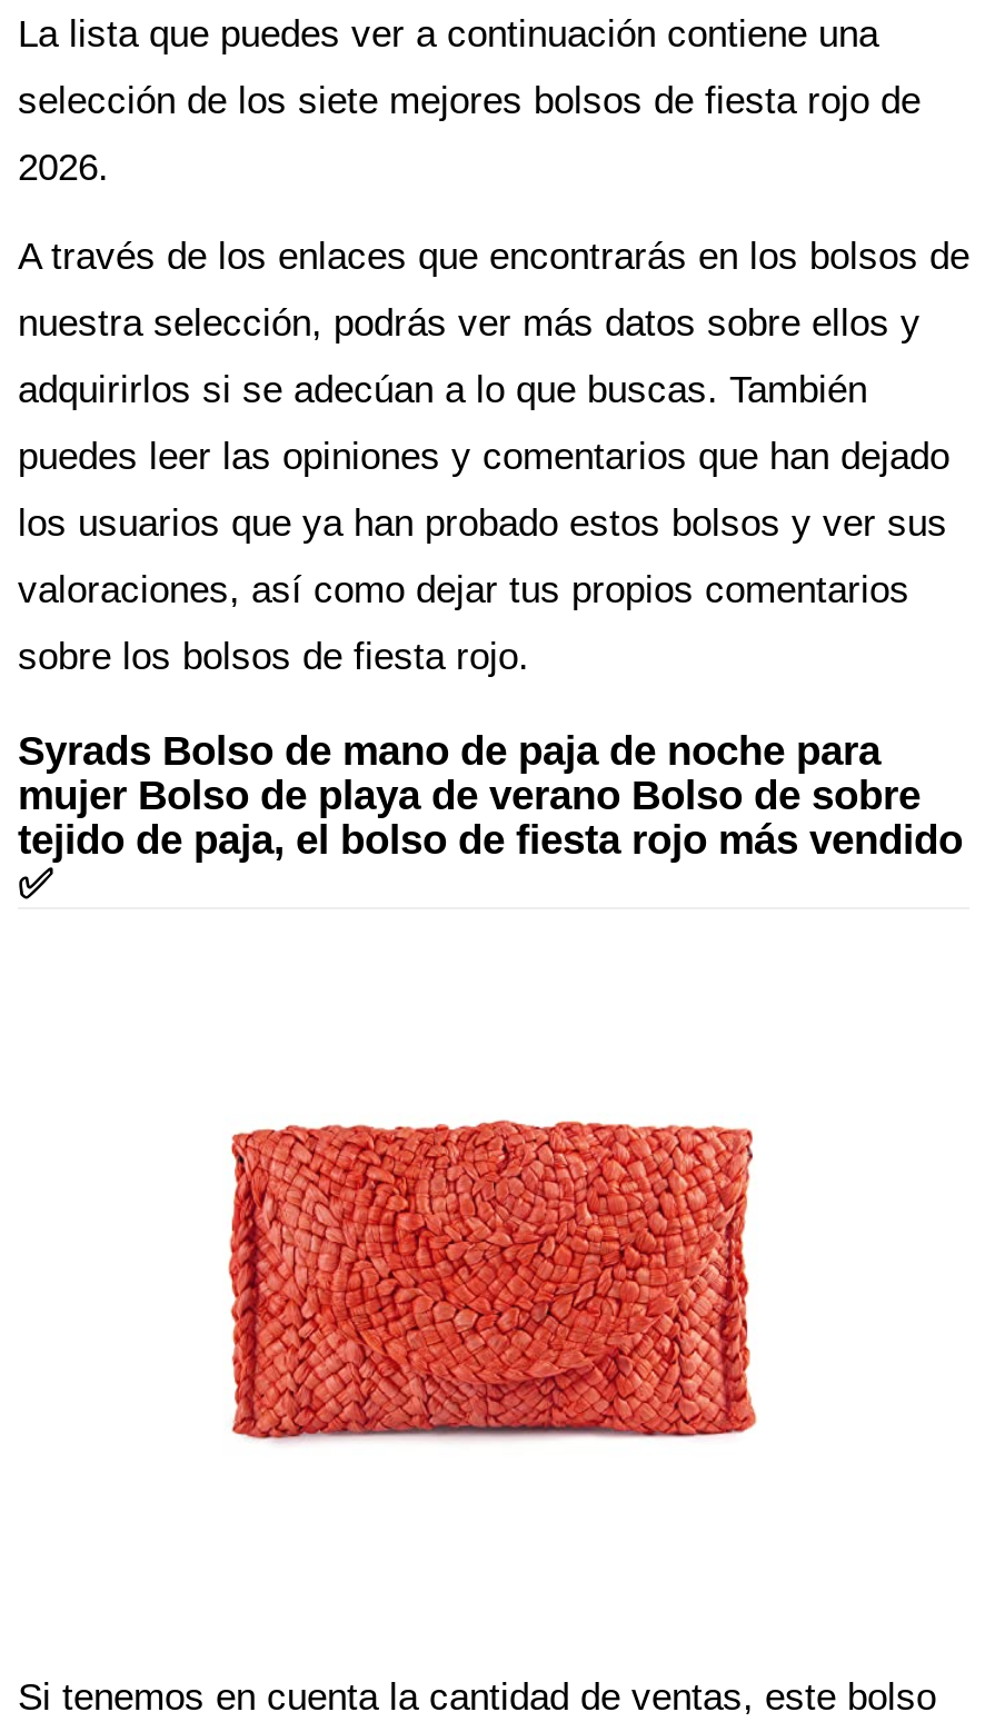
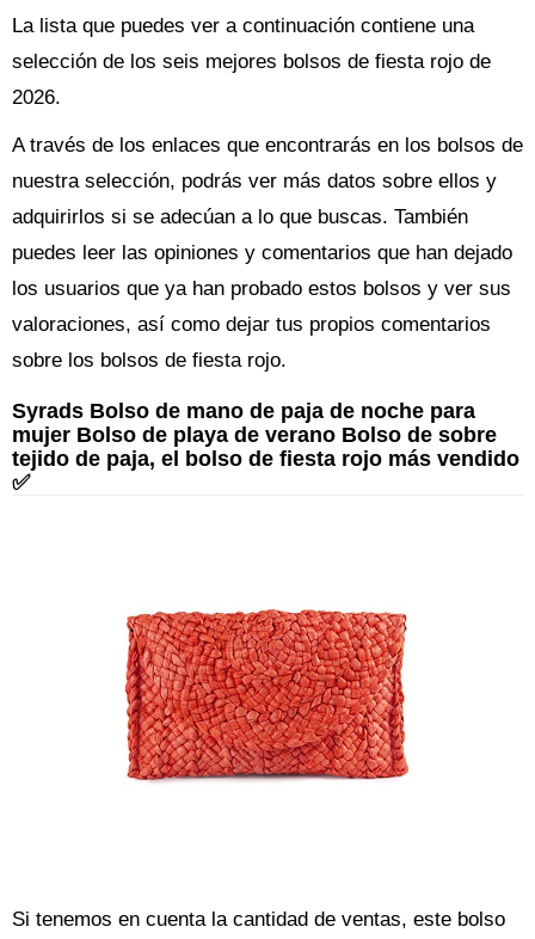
- selección de los siete mejores bolsos de fiesta rojo de
+ selección de los seis mejores bolsos de fiesta rojo de
